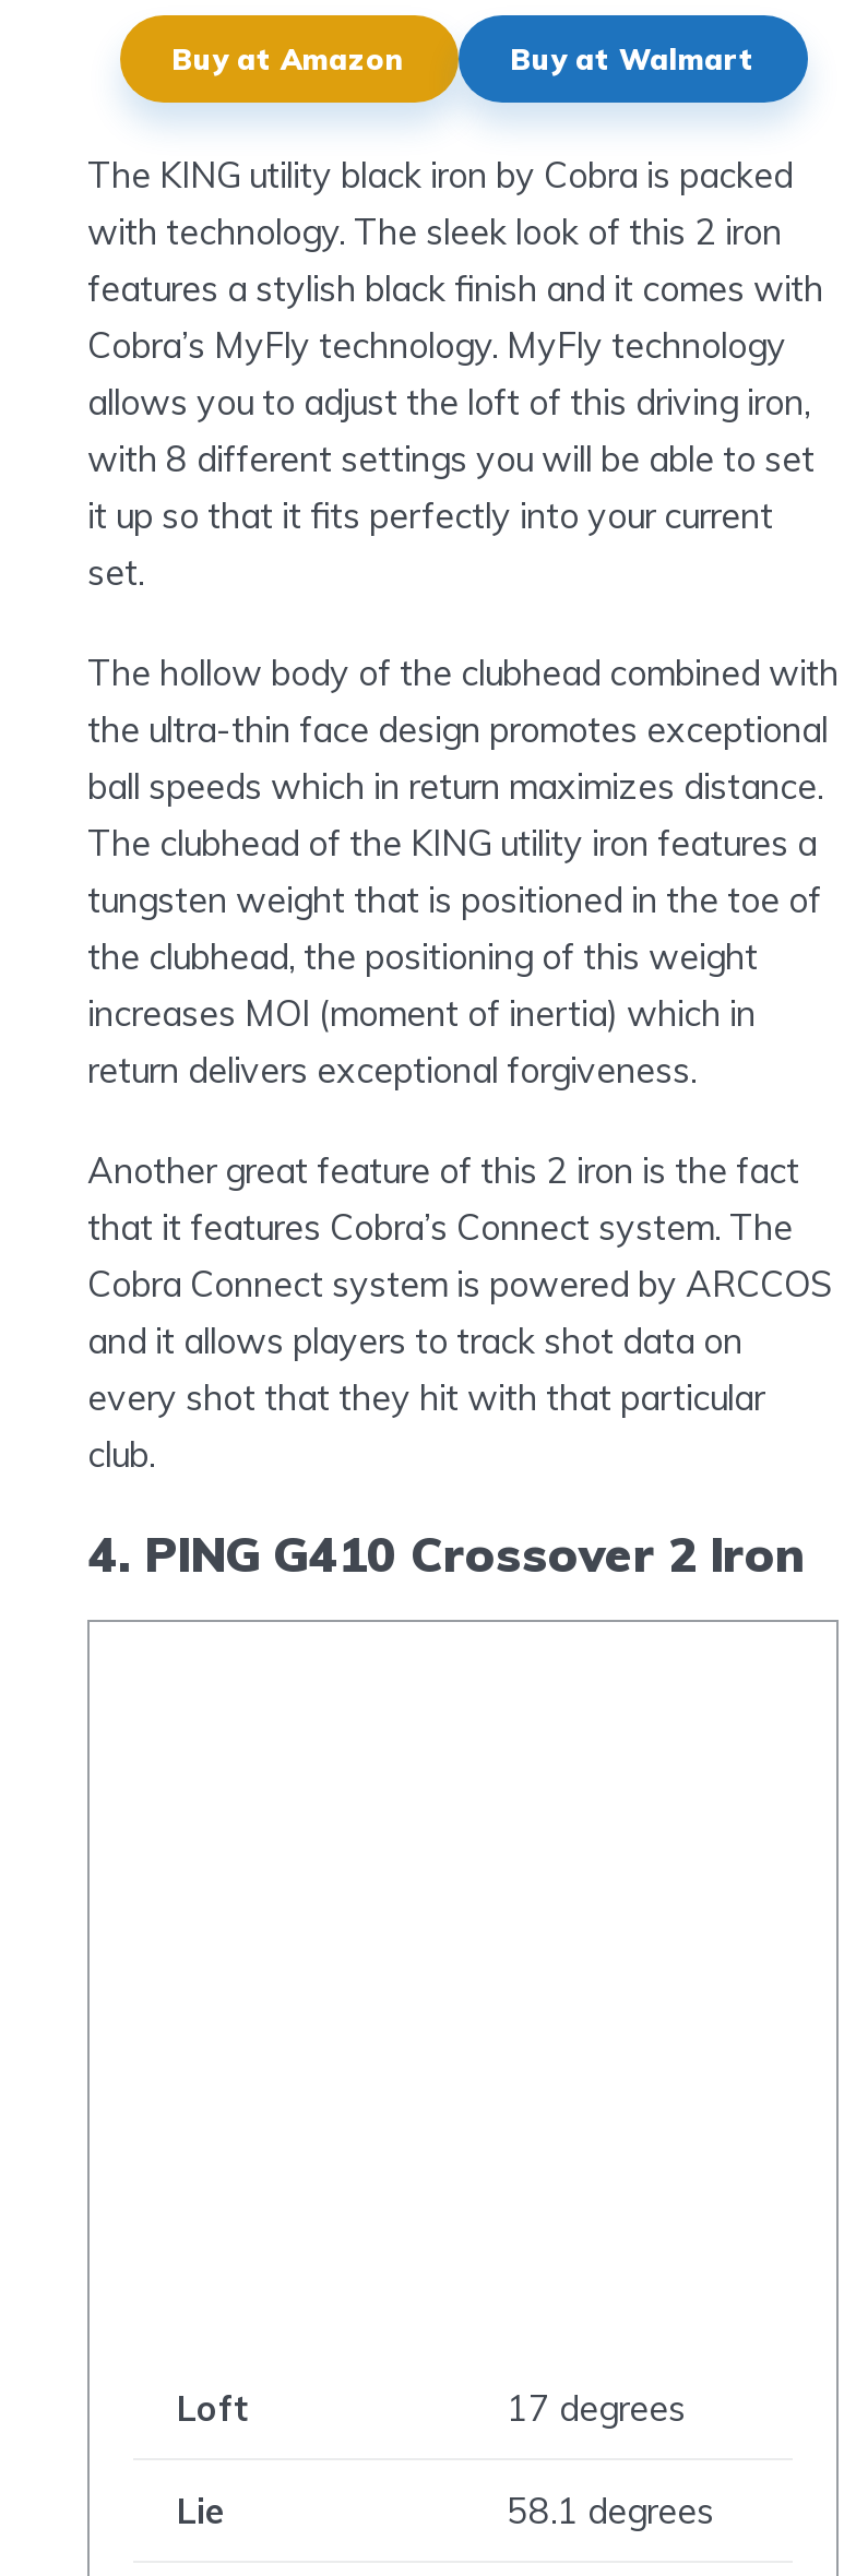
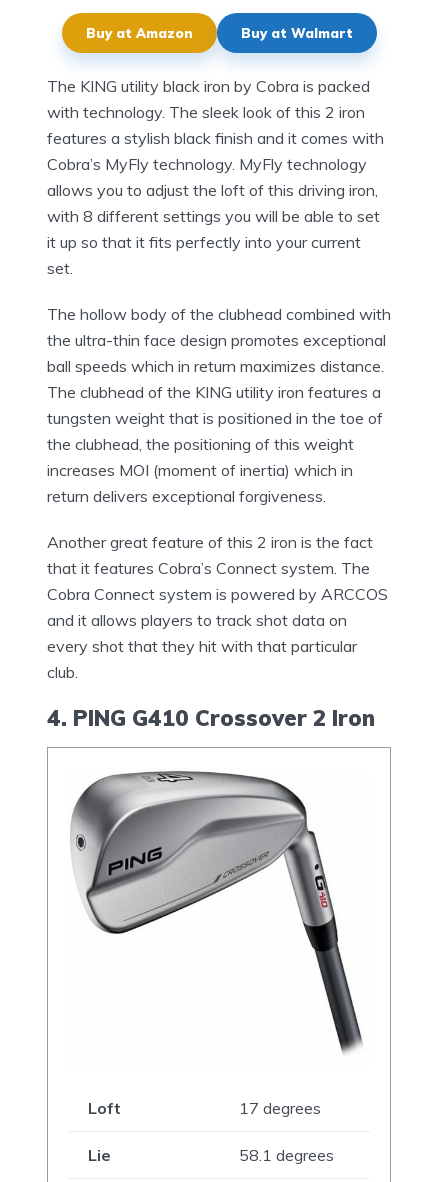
+ [image]
